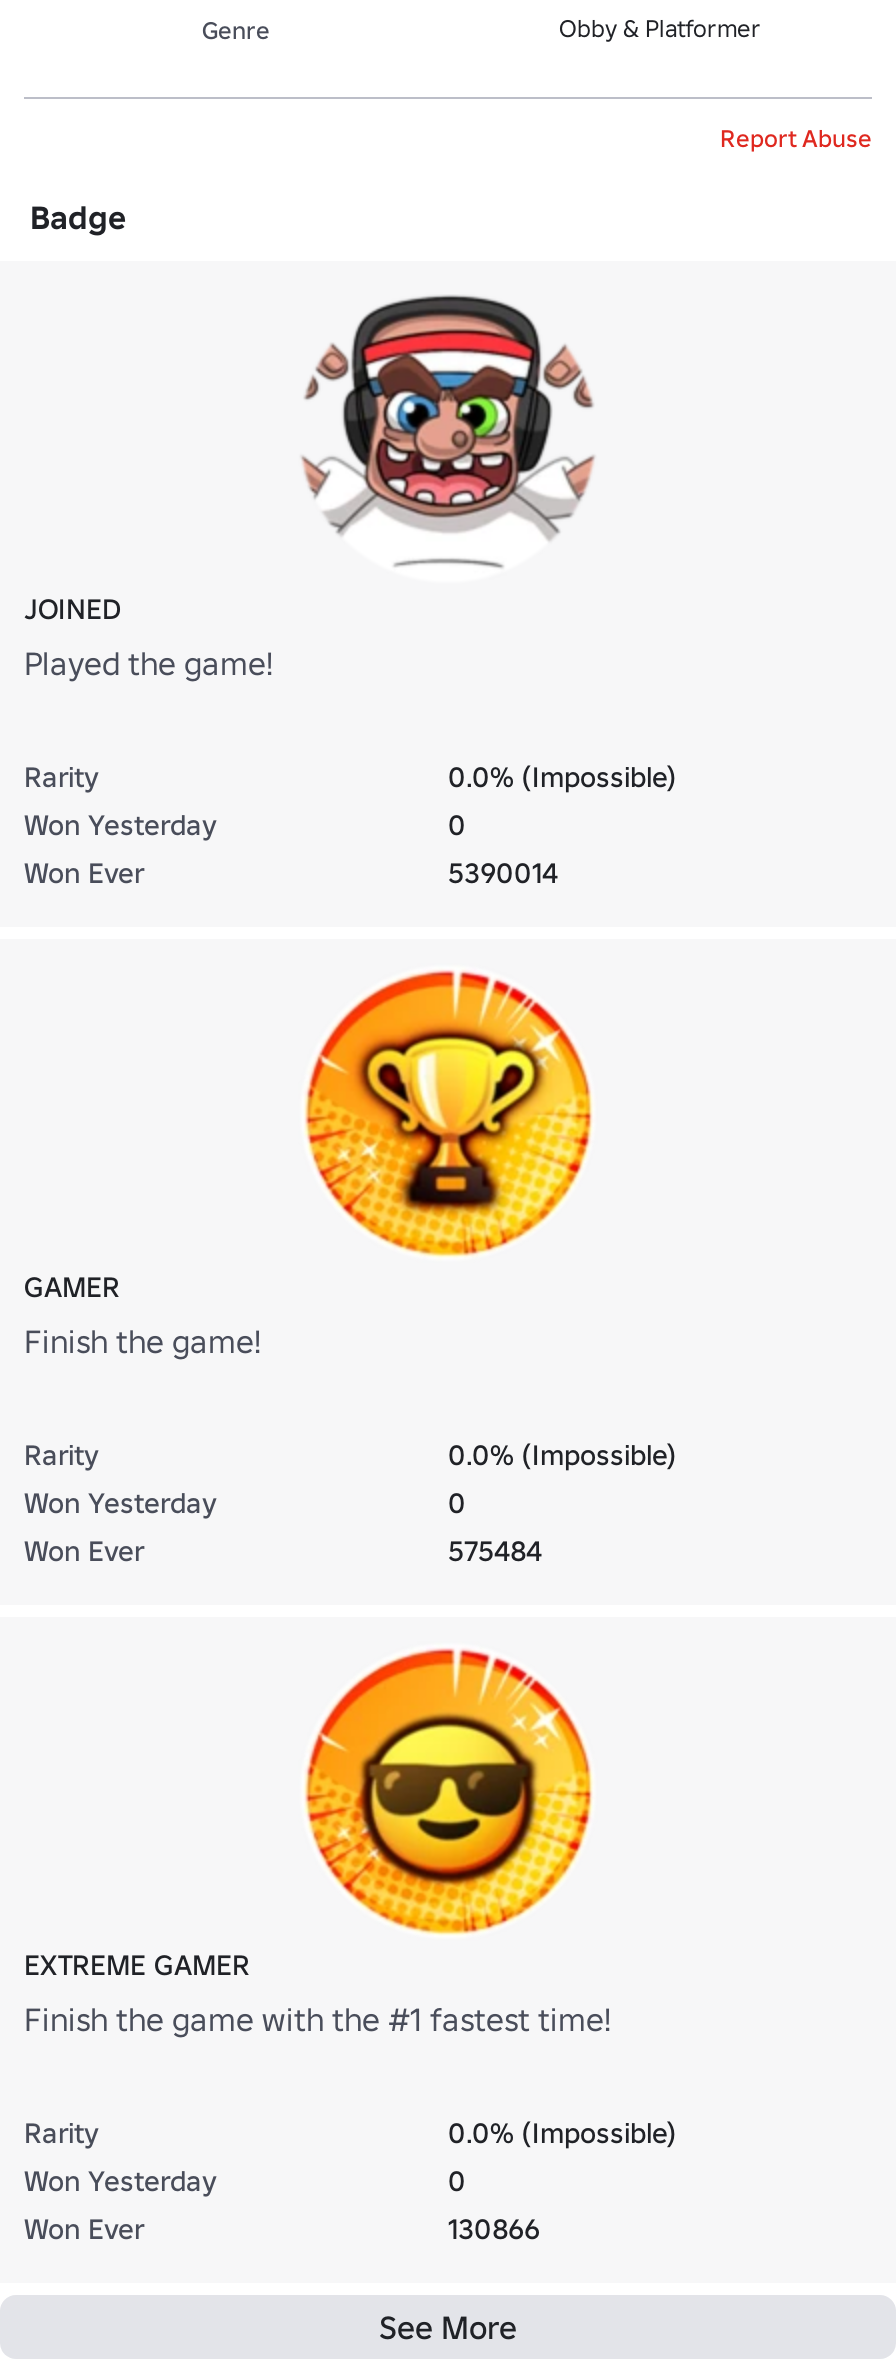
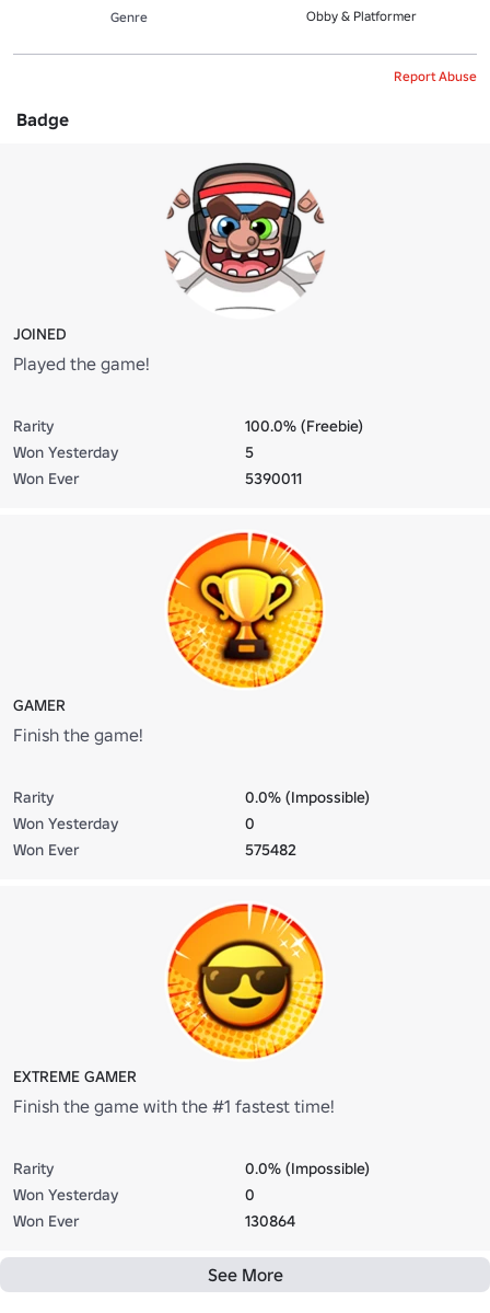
- 0.0% (Impossible)
+ 100.0% (Freebie)

- 0
+ 5

- 5390014
+ 5390011

- 575484
+ 575482

- 130866
+ 130864
